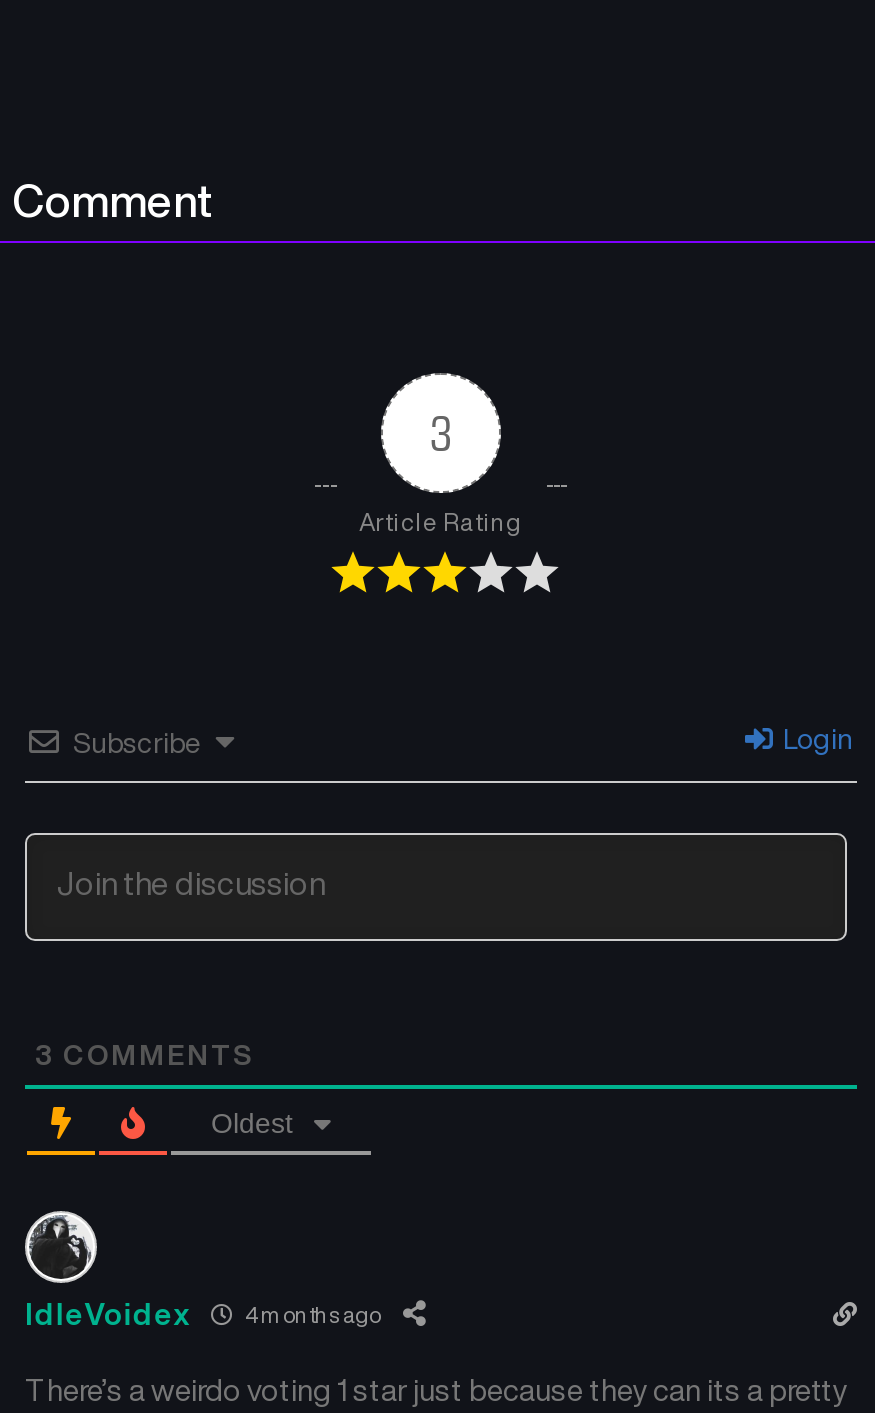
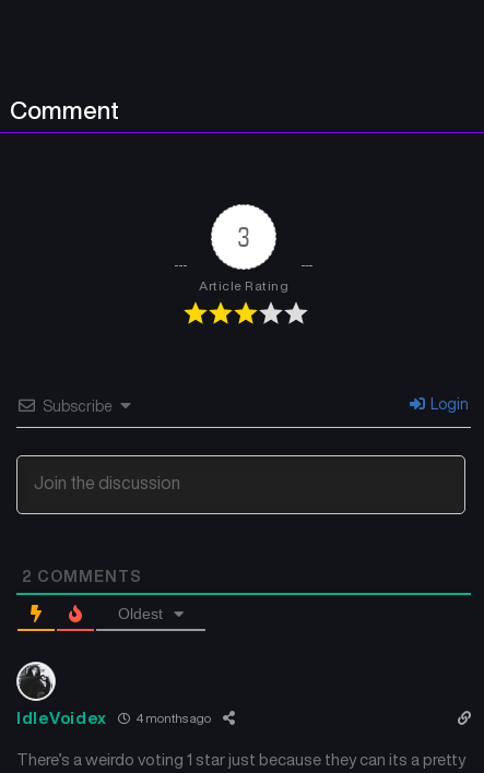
- 3 COMMENTS
+ 2 COMMENTS
